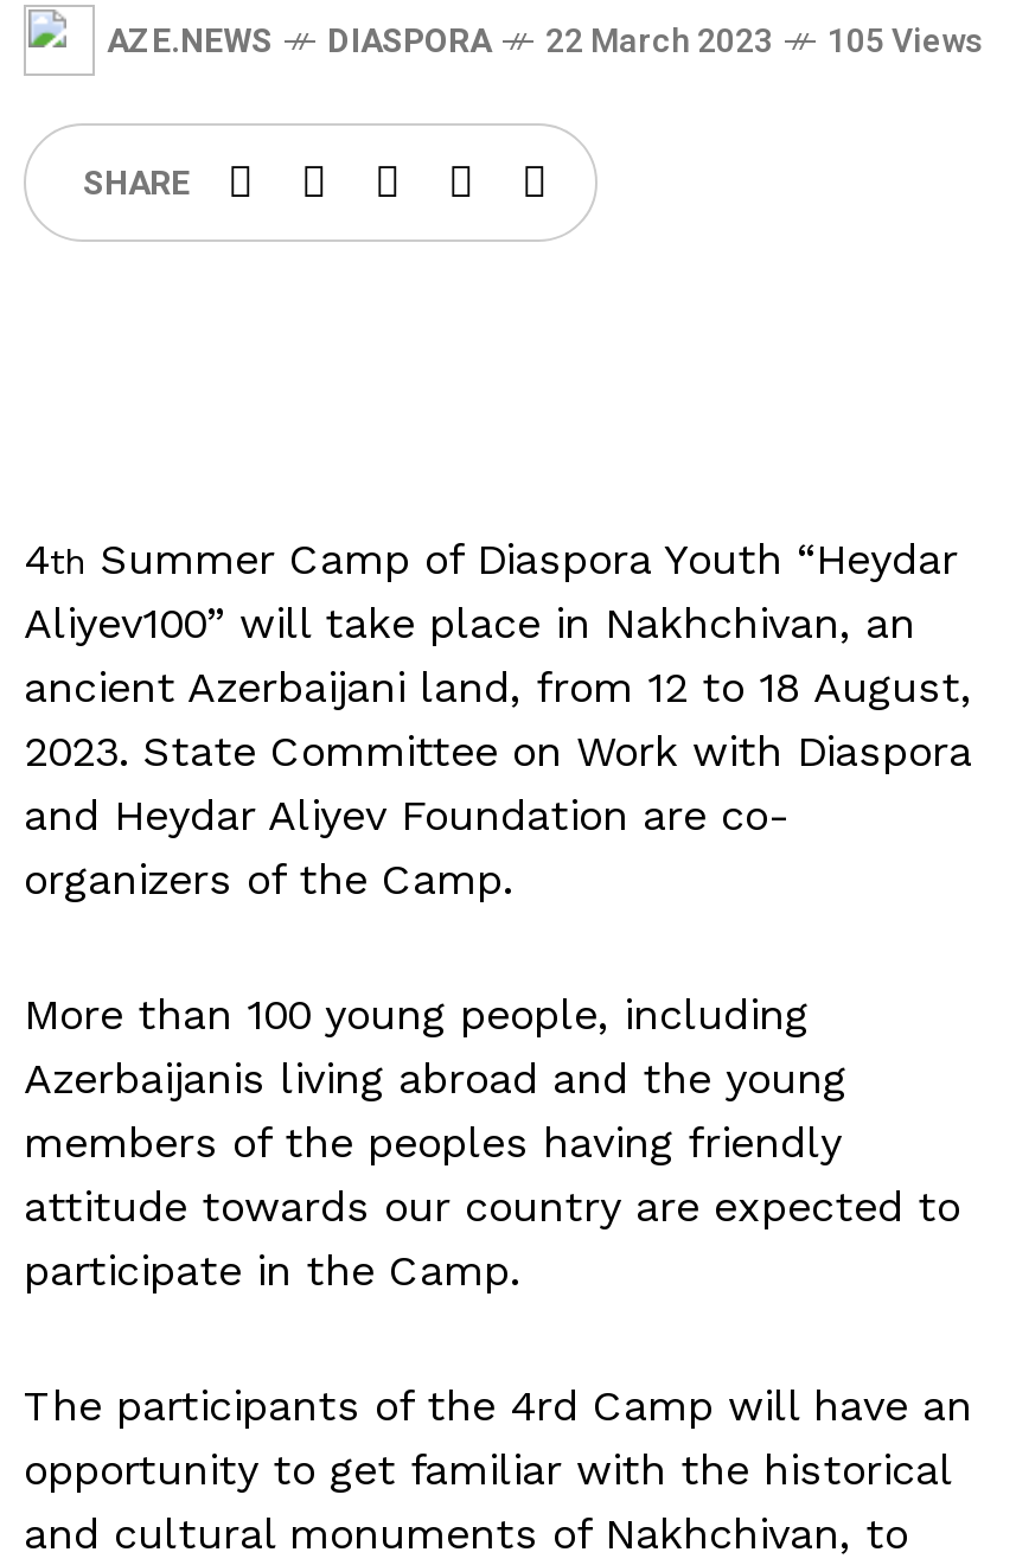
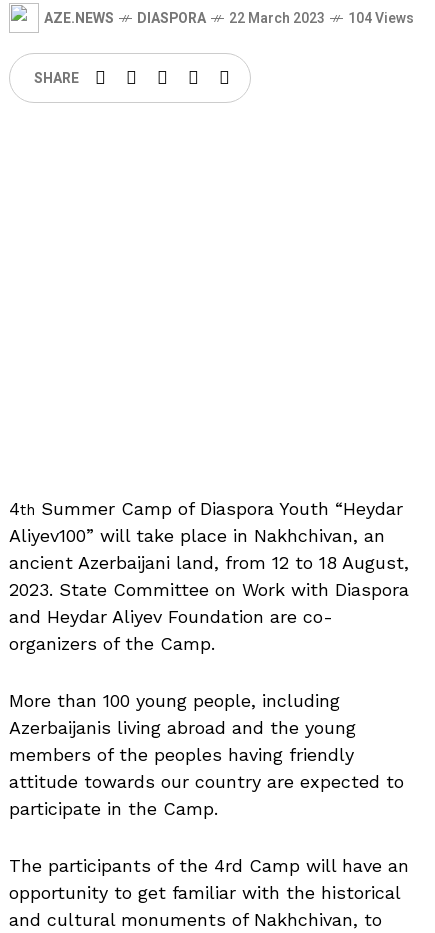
- AZE.NEWS DIASPORA 22 March 2023 105 Views
+ AZE.NEWS DIASPORA 22 March 2023 104 Views
